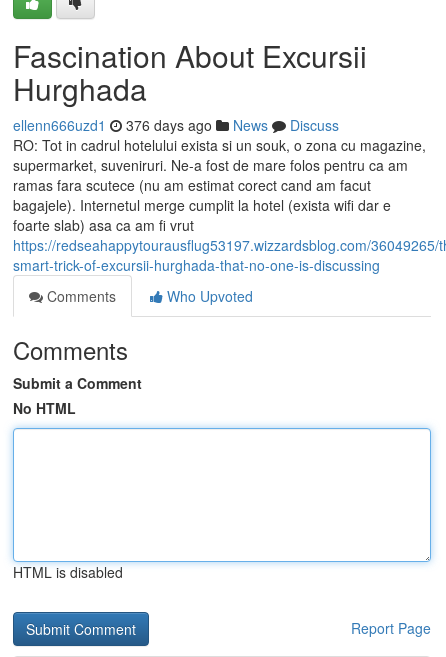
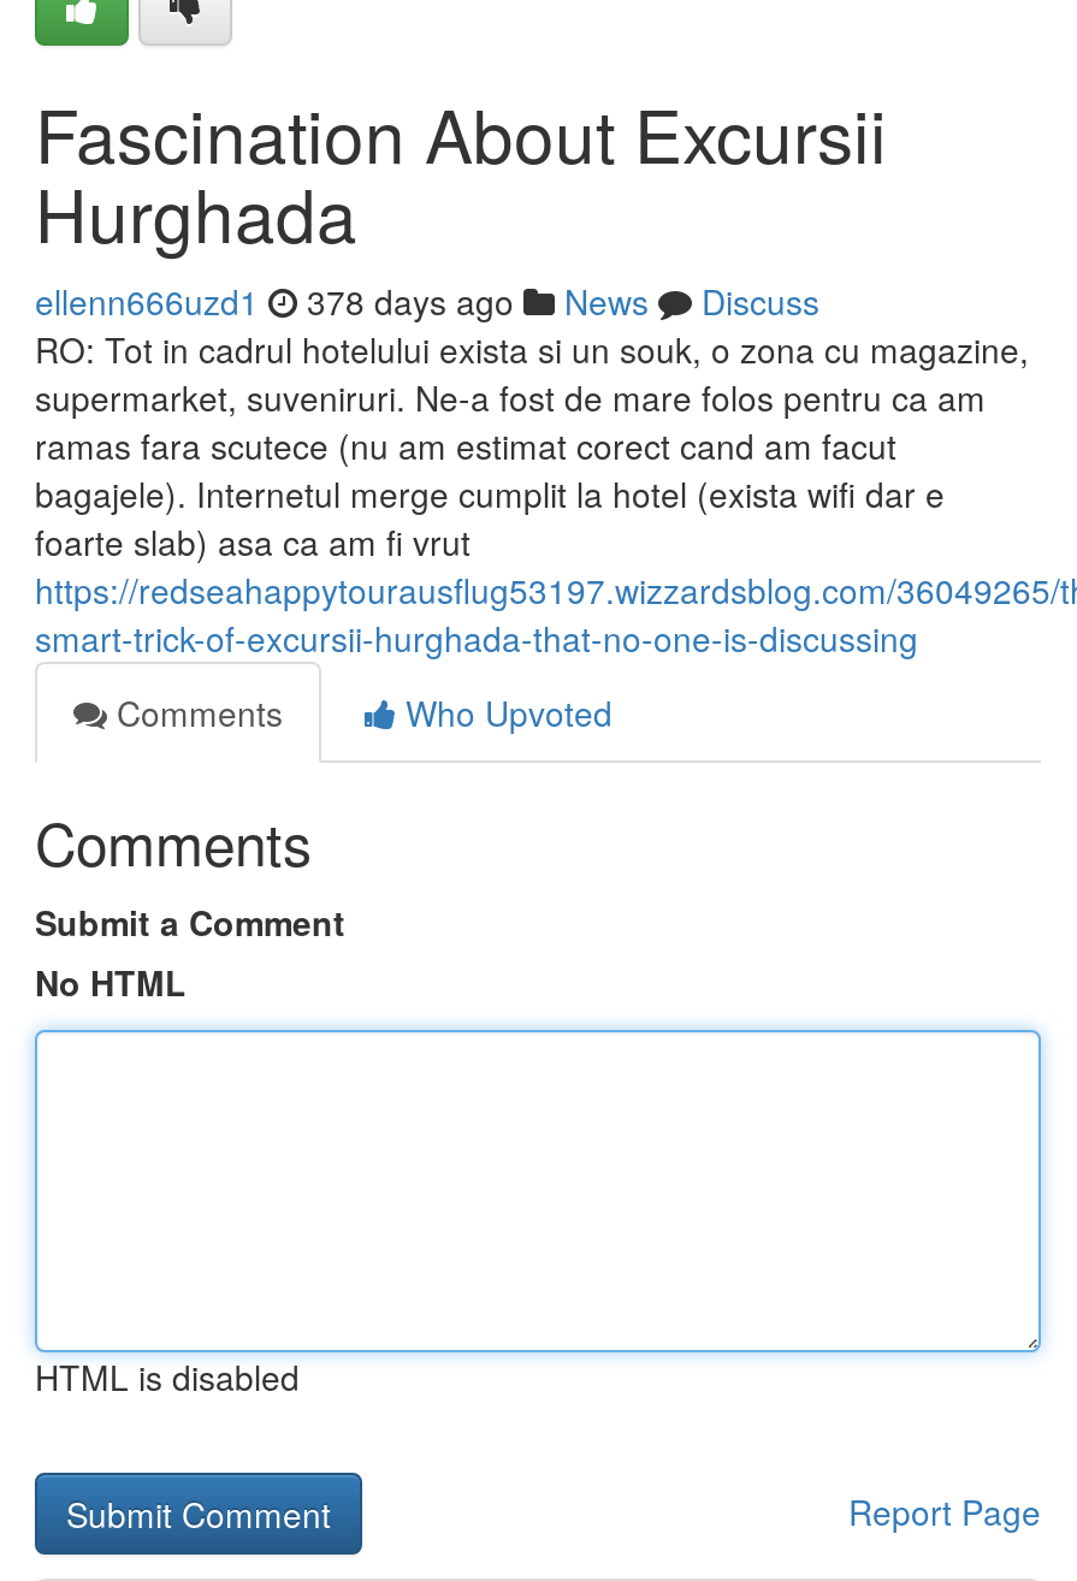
- ellenn666uzd1 376 days ago News Discuss
+ ellenn666uzd1 378 days ago News Discuss
